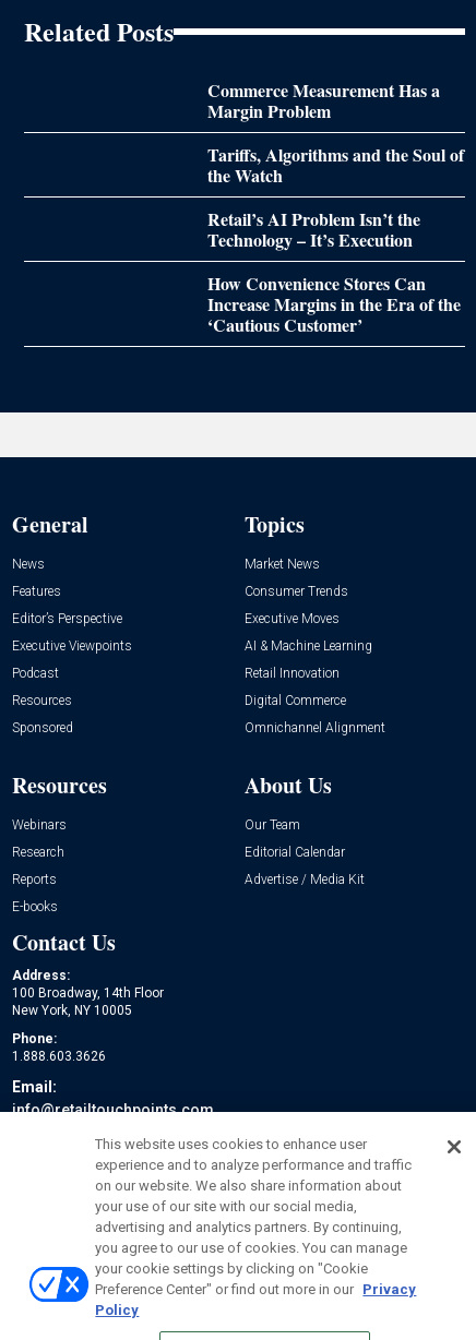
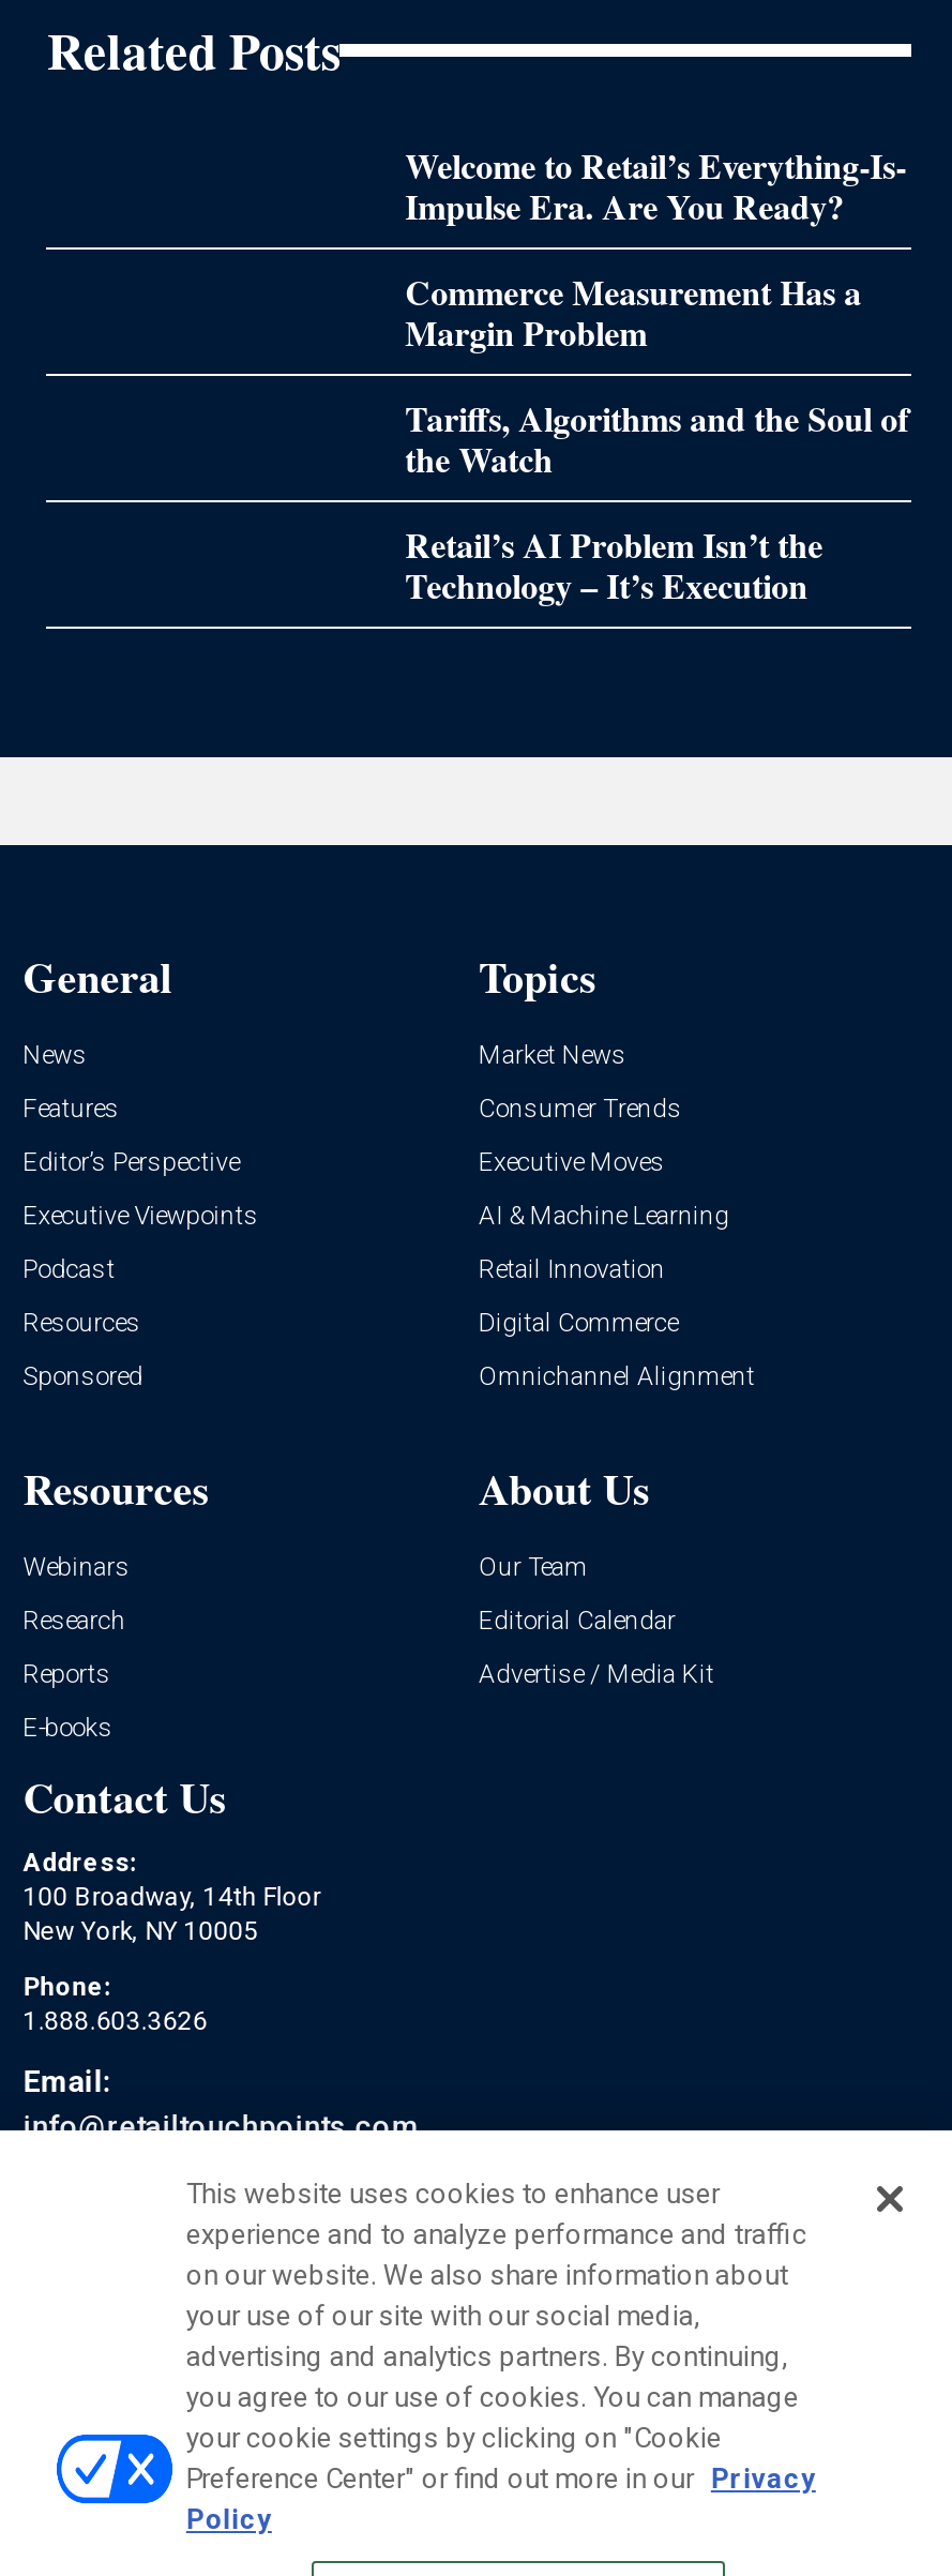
+ Welcome to Retail’s Everything-Is-
+ Impulse Era. Are You Ready?

moved down: Commerce Measurement Has a | Margin Problem | Tariffs, Algorithms and the Soul of | the Watch | Retail’s AI Problem Isn’t the | Technology – It’s Execution

- How Convenience Stores Can
- Increase Margins in the Era of the
- ‘Cautious Customer’
